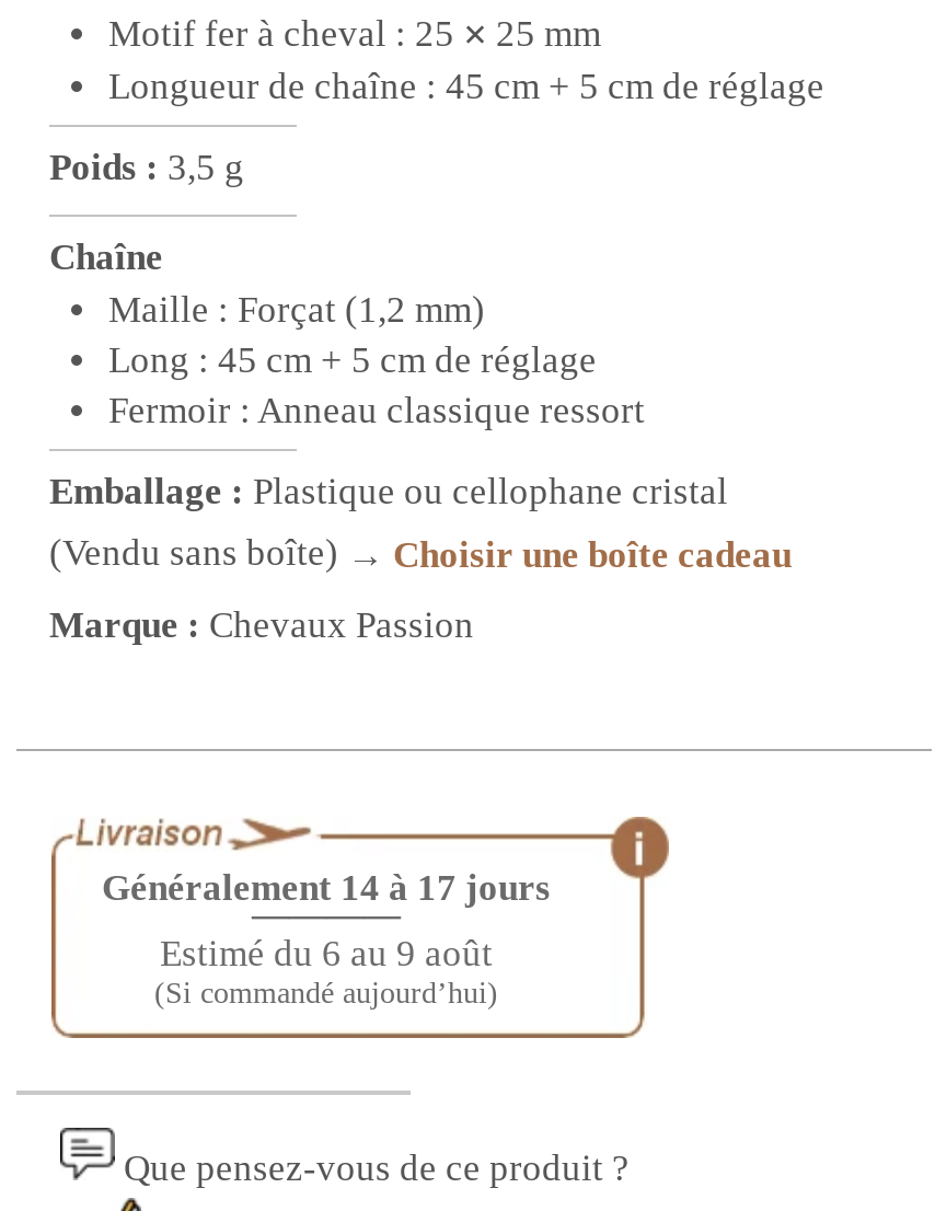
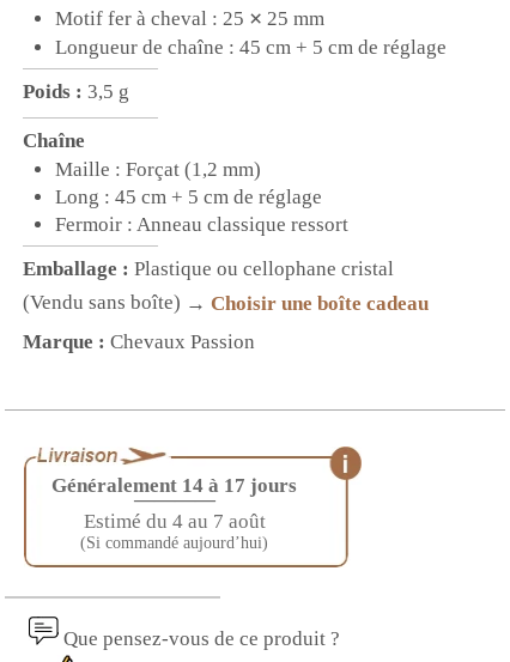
- Estimé du 6 au 9 août
+ Estimé du 4 au 7 août
